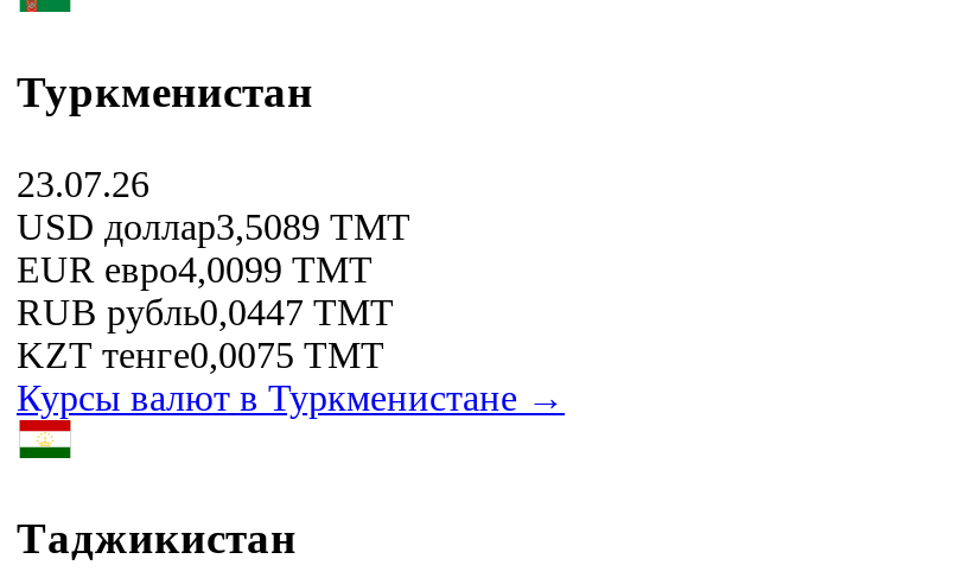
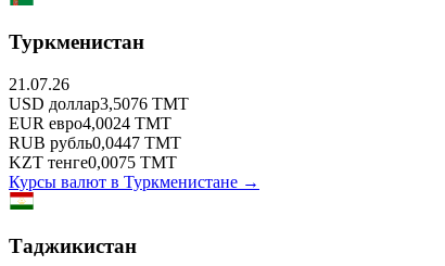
- 23.07.26
+ 21.07.26

- USD доллар3,5089 TMT
+ USD доллар3,5076 TMT

- EUR евро4,0099 TMT
+ EUR евро4,0024 TMT
